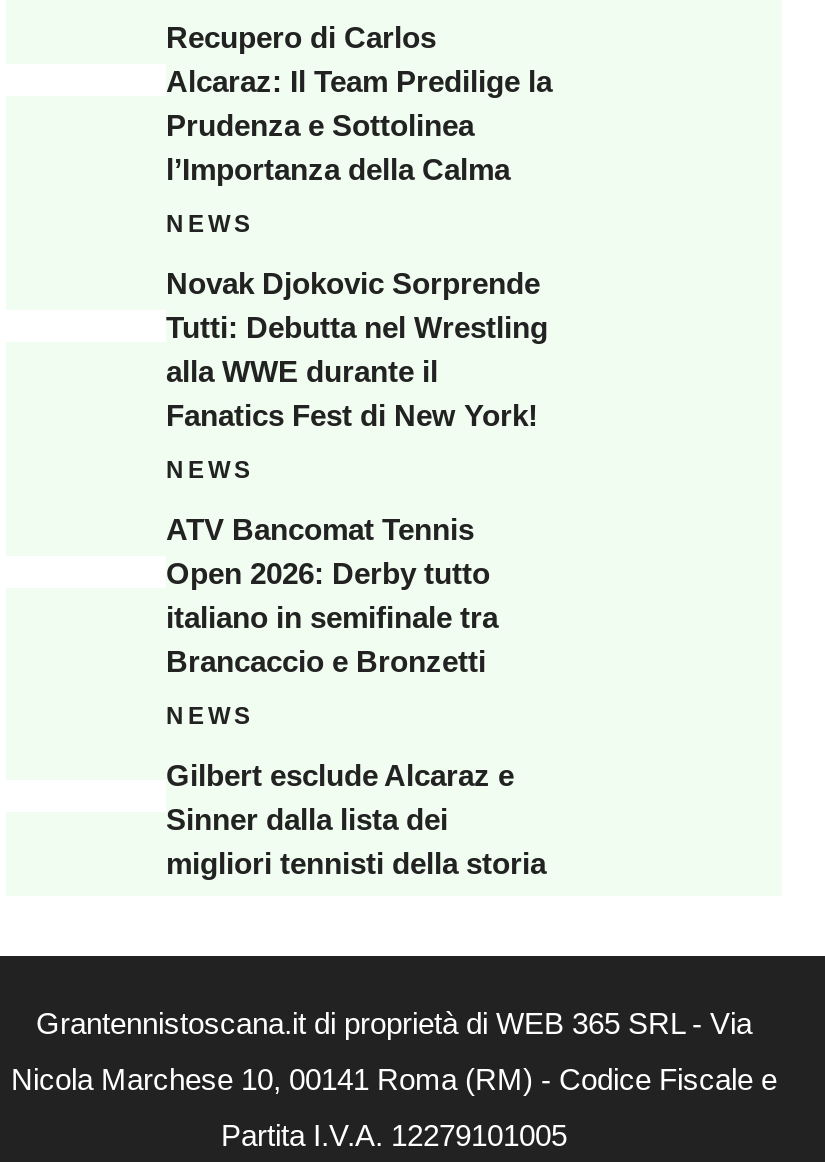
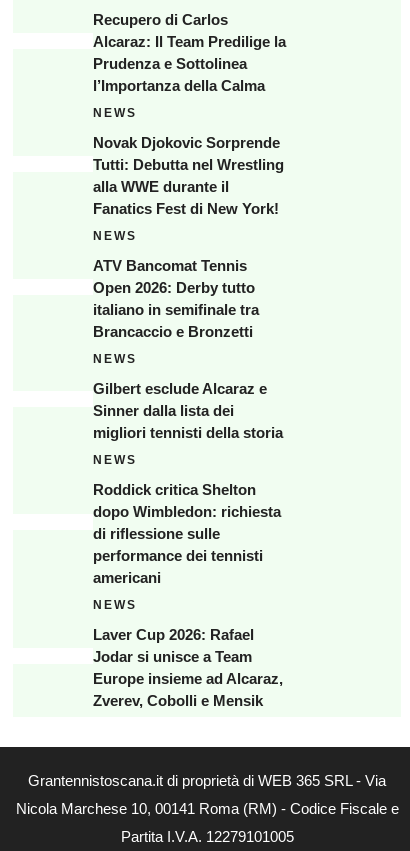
+ NEWS
+ Roddick critica Shelton
+ dopo Wimbledon: richiesta
+ di riflessione sulle
+ performance dei tennisti
+ americani
+ NEWS
+ Laver Cup 2026: Rafael
+ Jodar si unisce a Team
+ Europe insieme ad Alcaraz,
+ Zverev, Cobolli e Mensik
